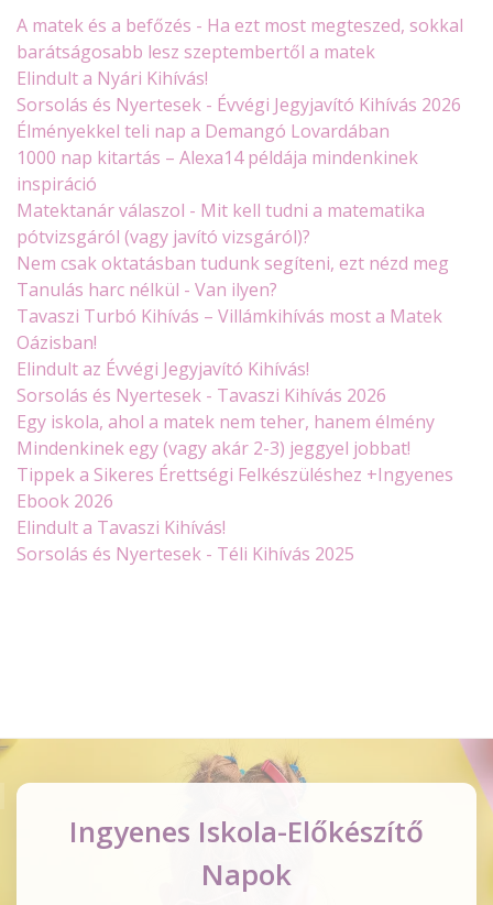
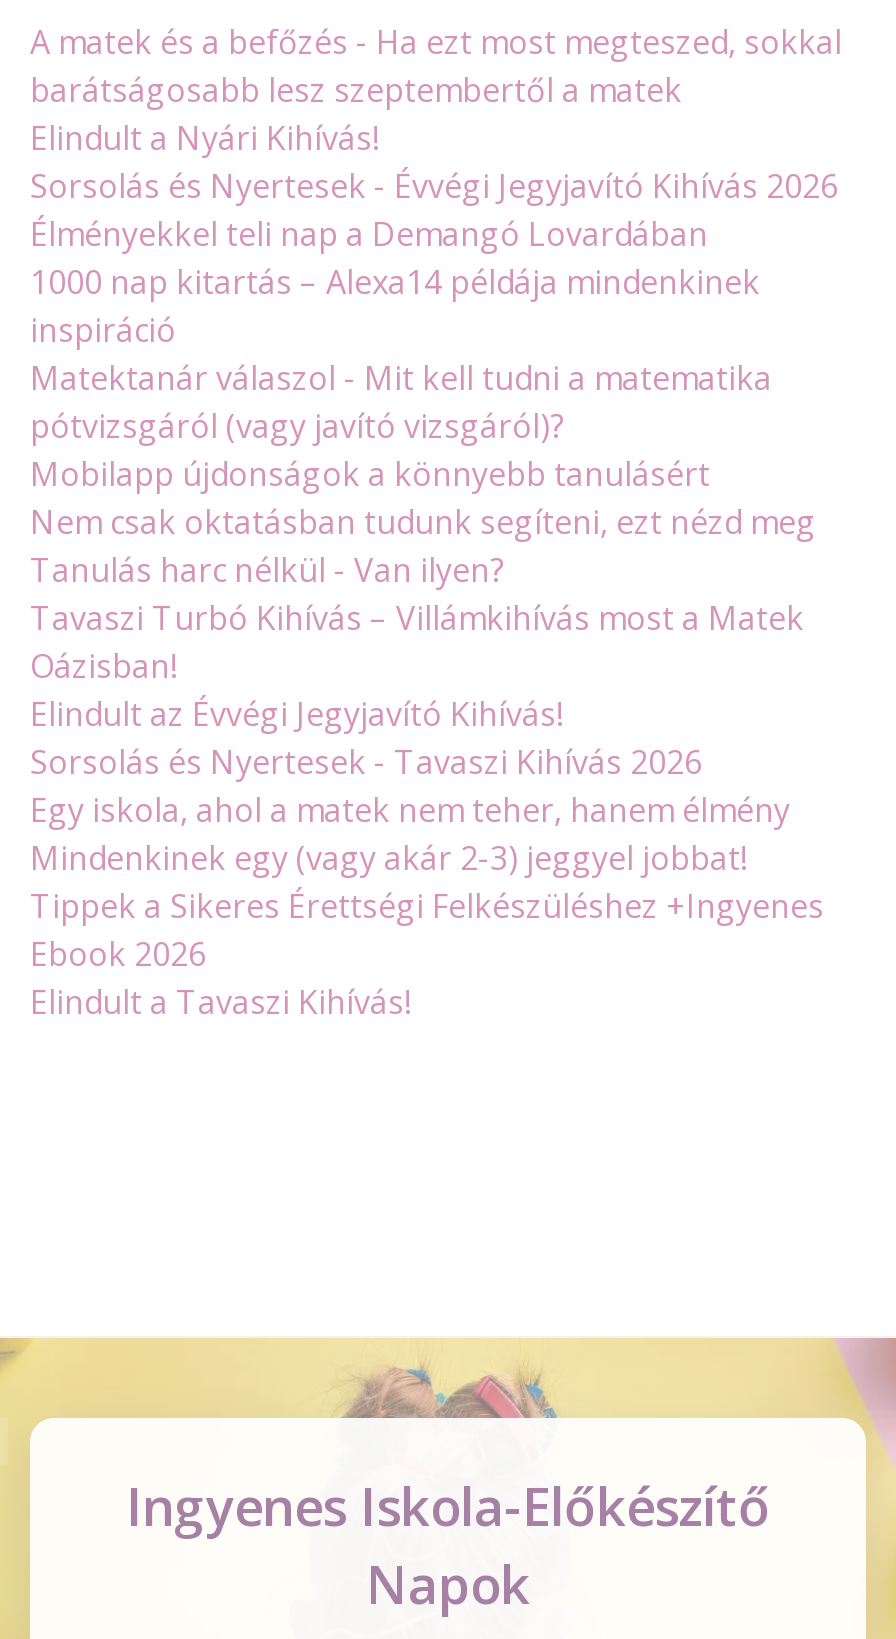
+ Mobilapp újdonságok a könnyebb tanulásért

moved down: Nem csak oktatásban tudunk segíteni, ezt nézd meg | Tanulás harc nélkül - Van ilyen? | Tavaszi Turbó Kihívás – Villámkihívás most a Matek | ... | Ebook 2026 | Elindult a Tavaszi Kihívás!

- Sorsolás és Nyertesek - Téli Kihívás 2025
